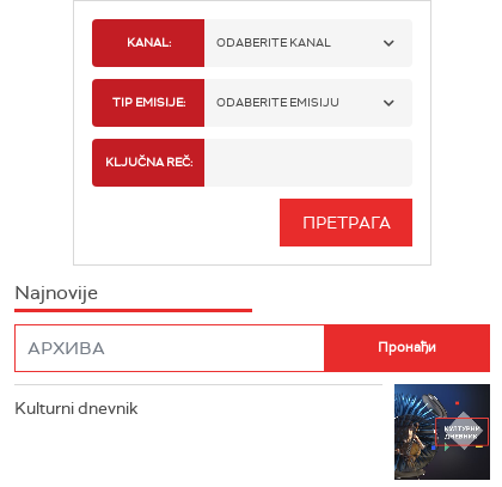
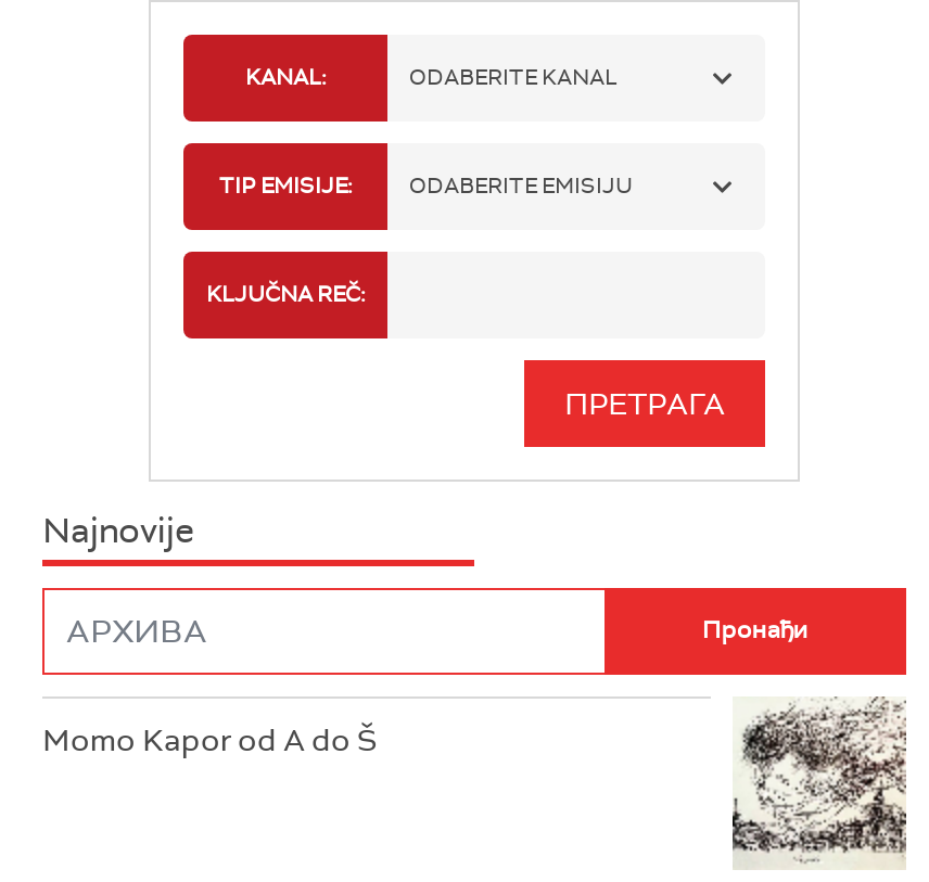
- [image]
+ [image]

- Kulturni dnevnik
+ Momo Kapor od A do Š
